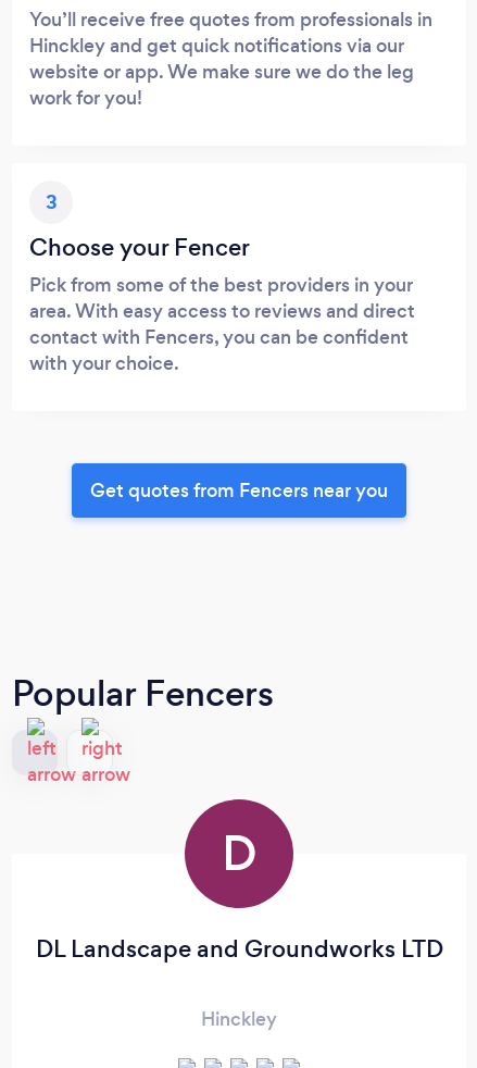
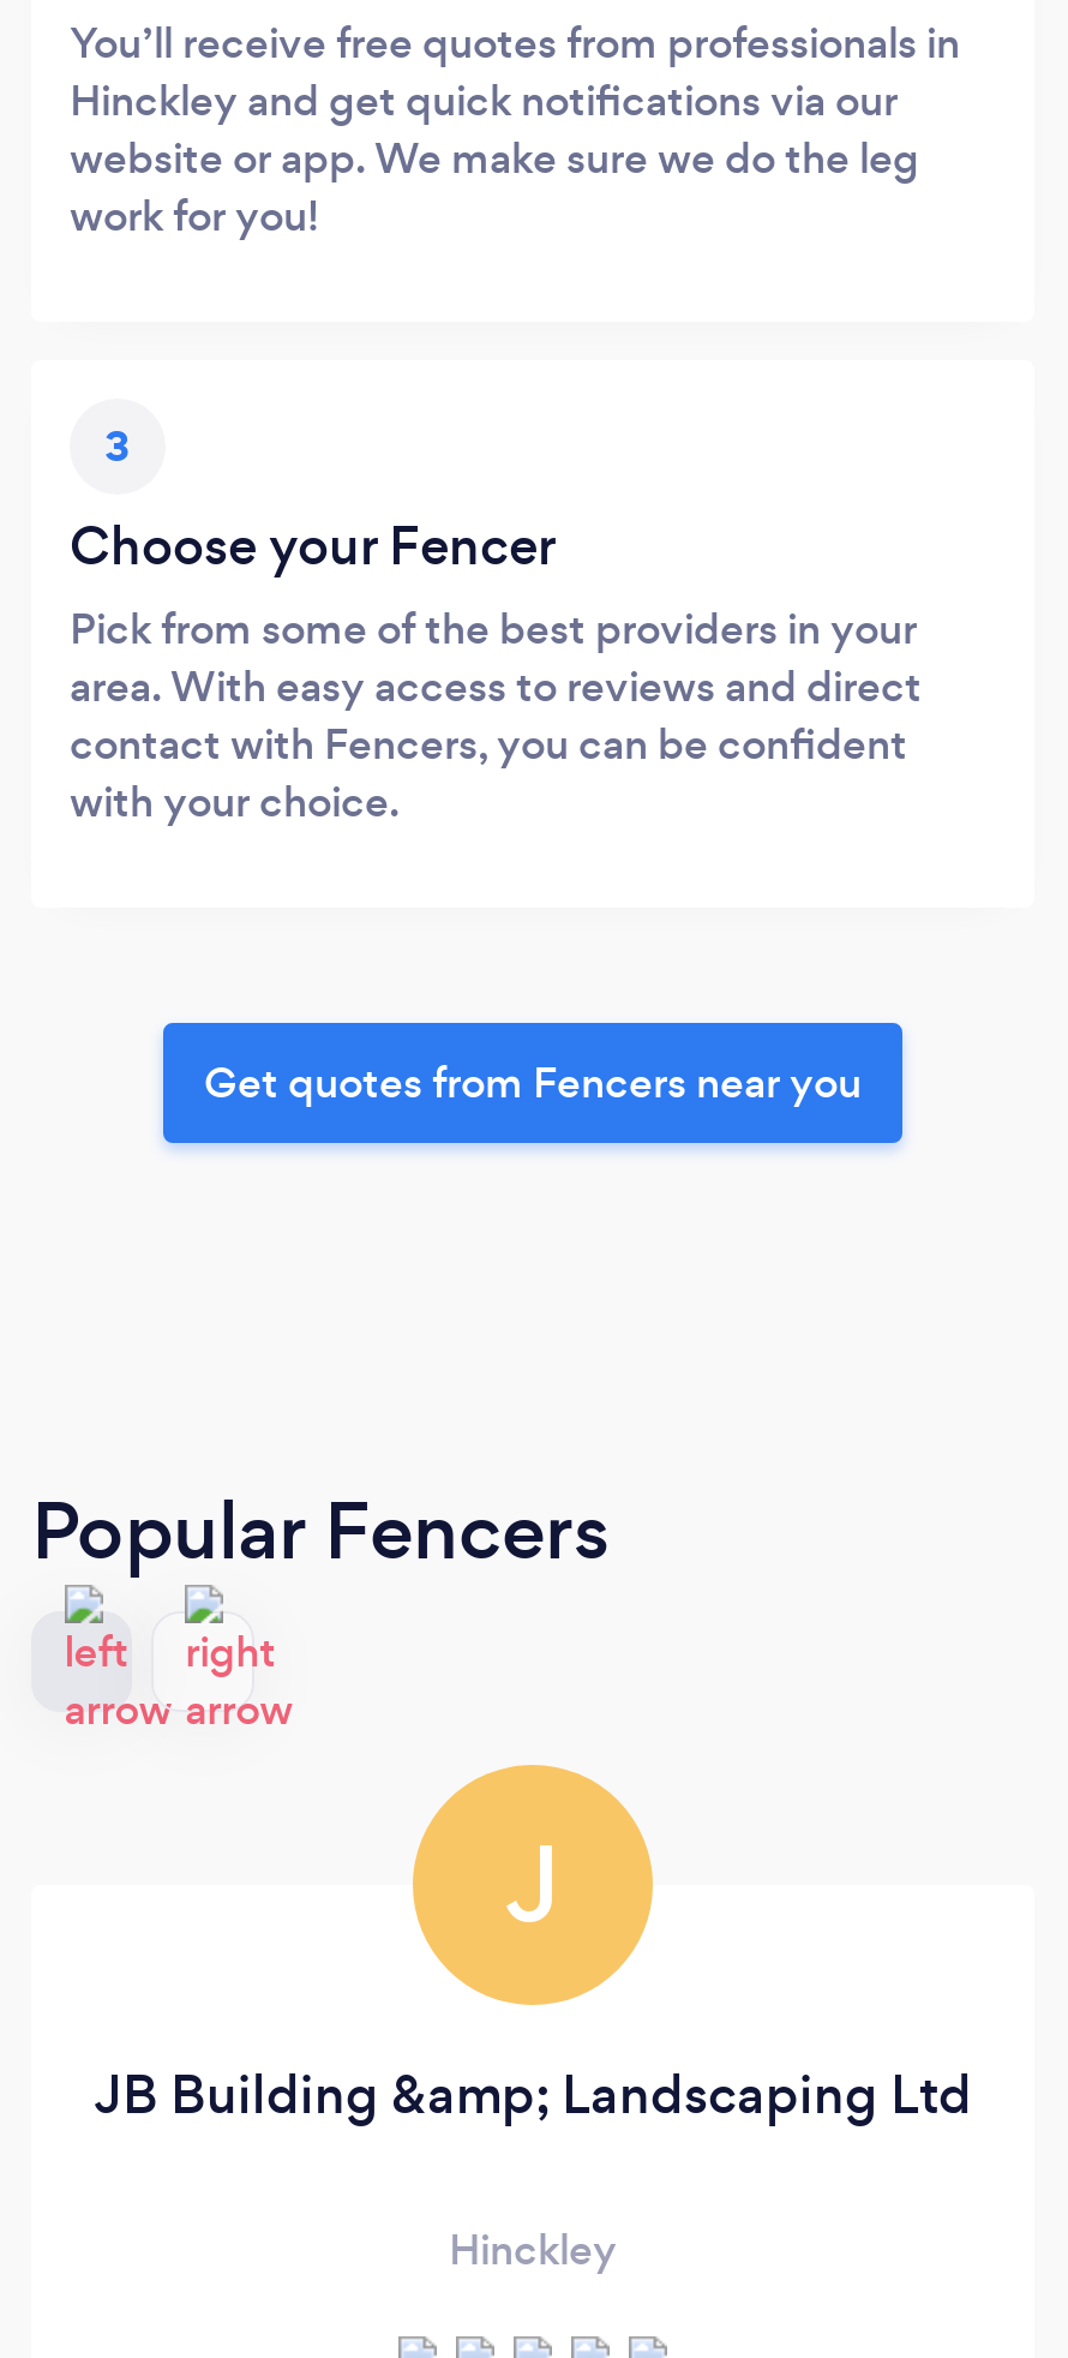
- D
+ J

- DL Landscape and Groundworks LTD
+ JB Building &amp; Landscaping Ltd
